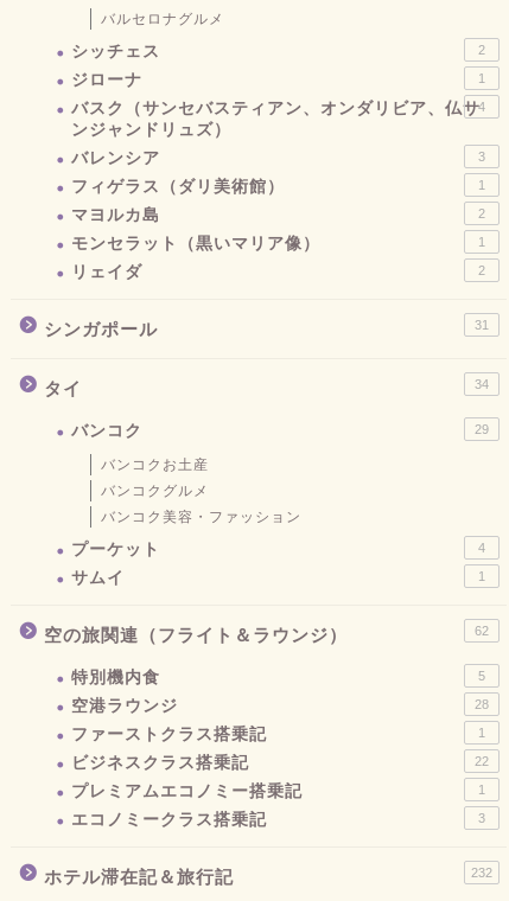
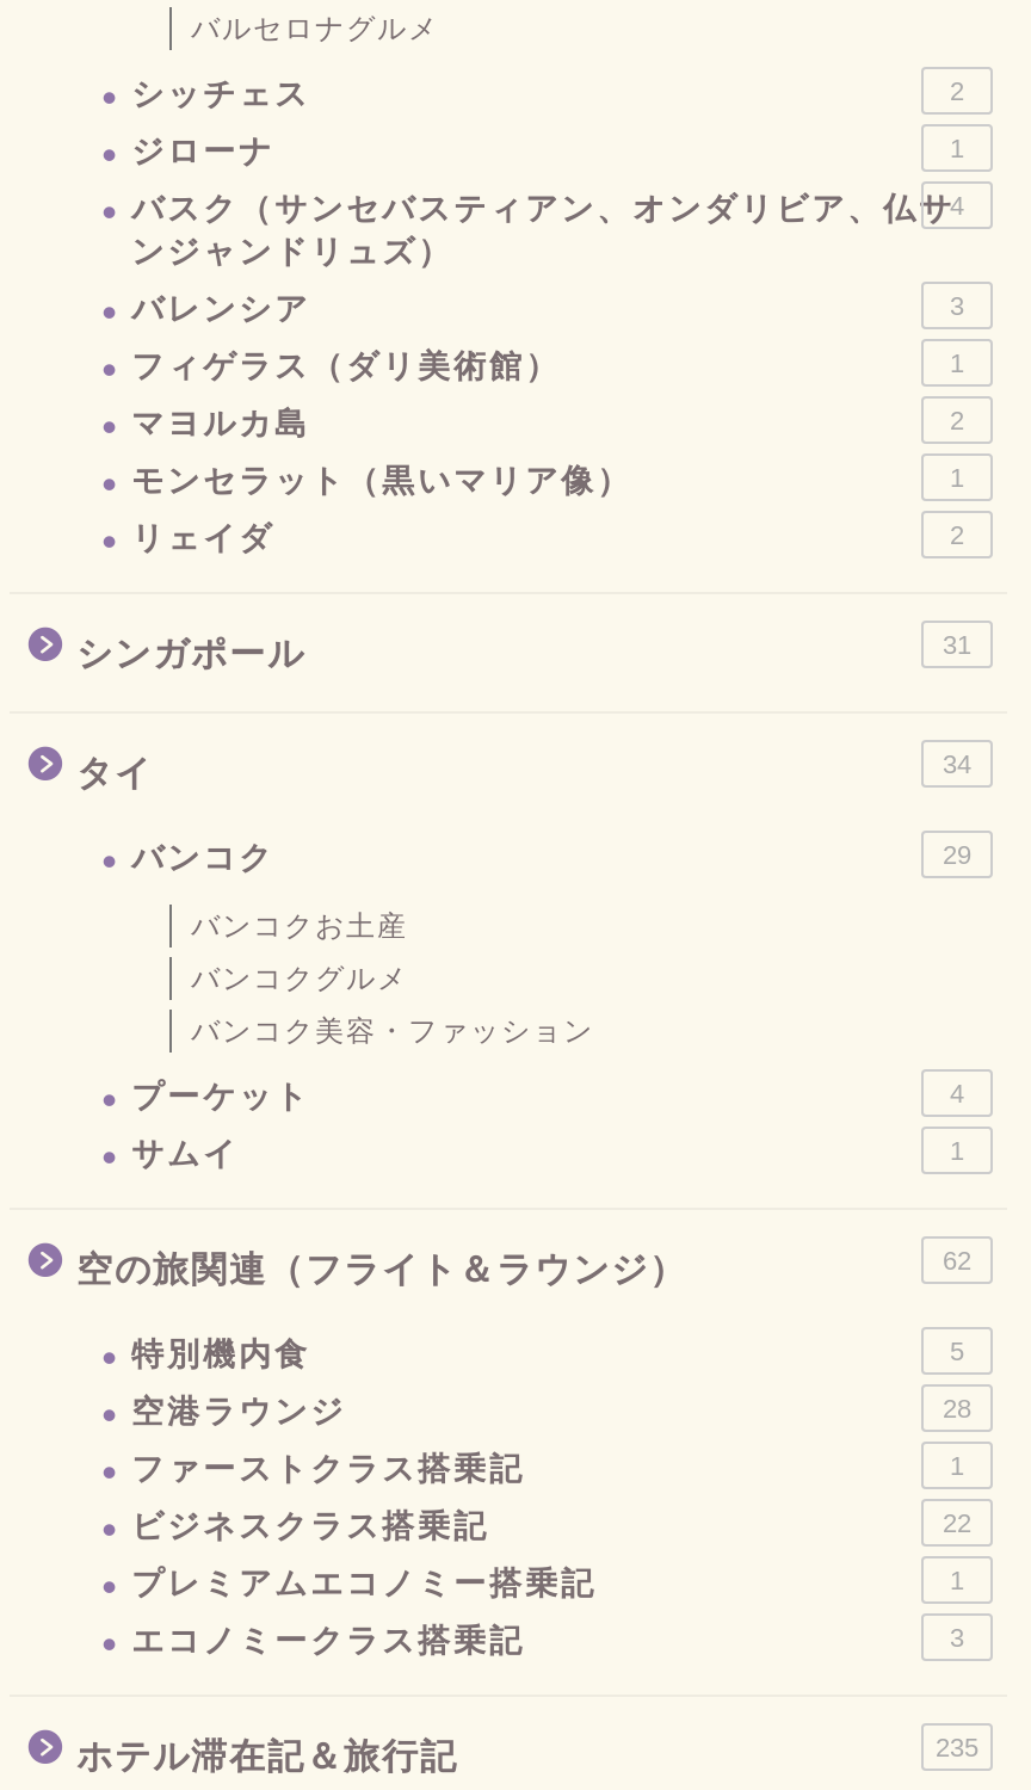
- 232
+ 235
